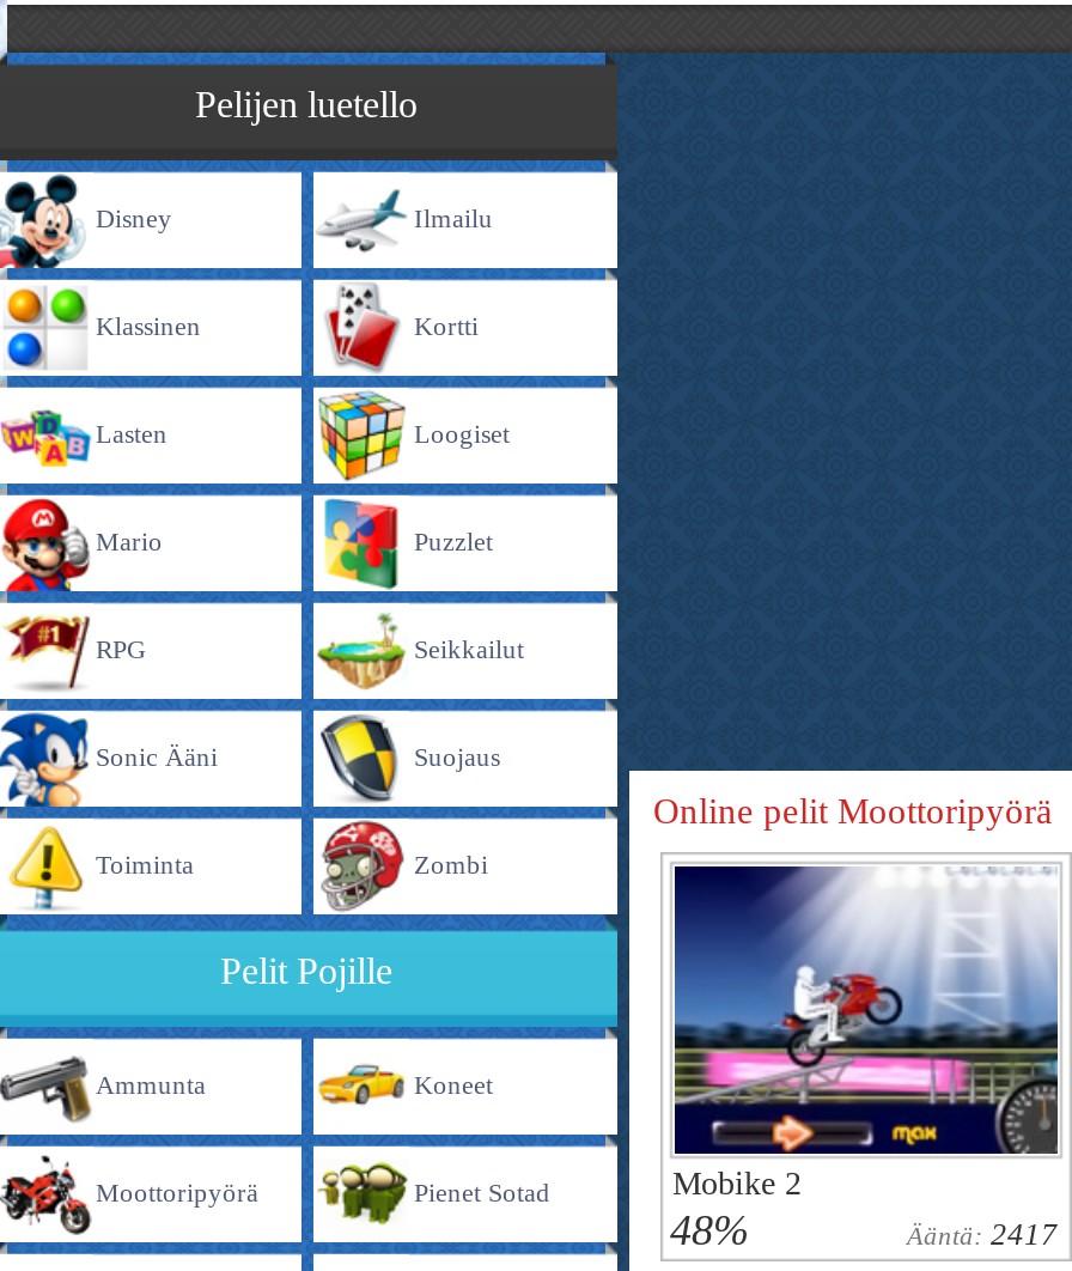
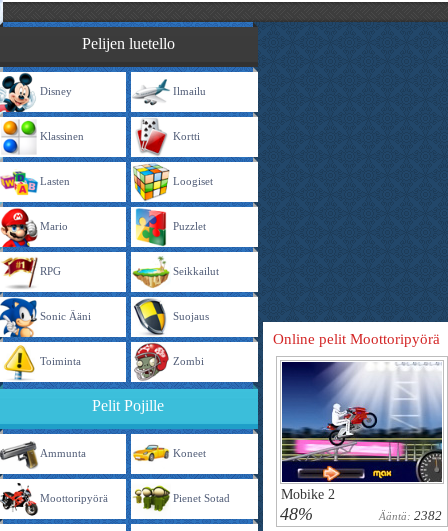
- Ääntä: 2417
+ Ääntä: 2382
